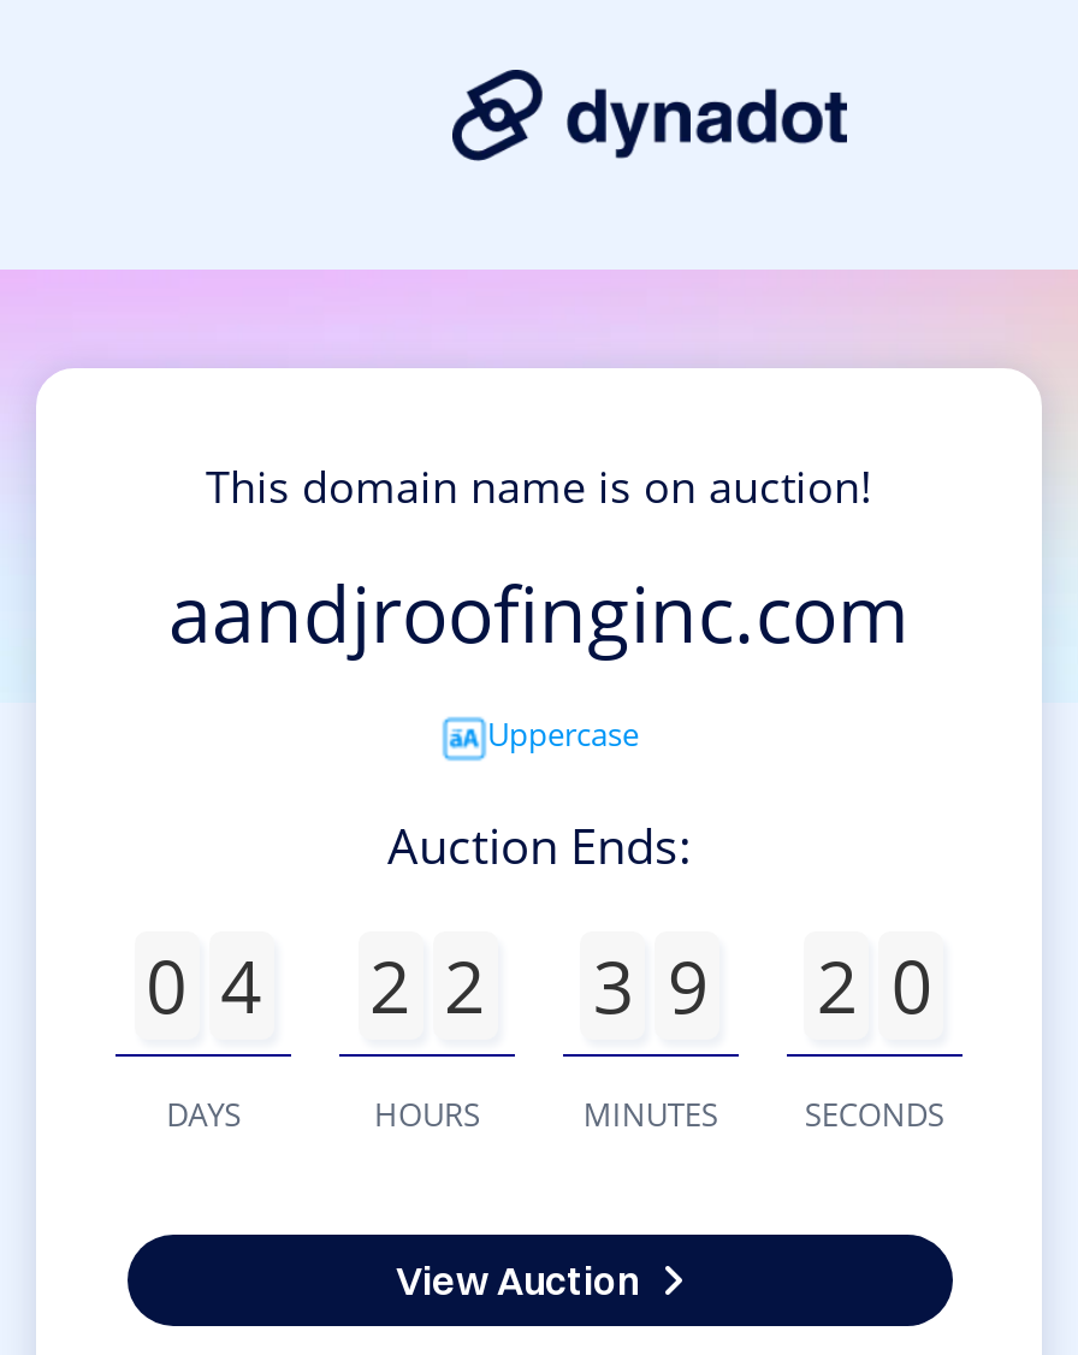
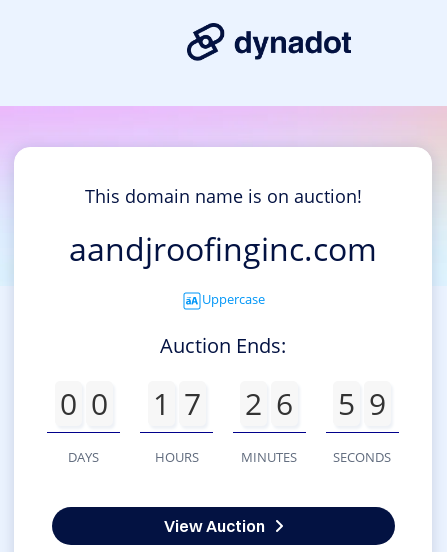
- 0 4
+ 0 0

- 2 2
+ 1 7

- 3 9
+ 2 6

- 2 0
+ 5 9
